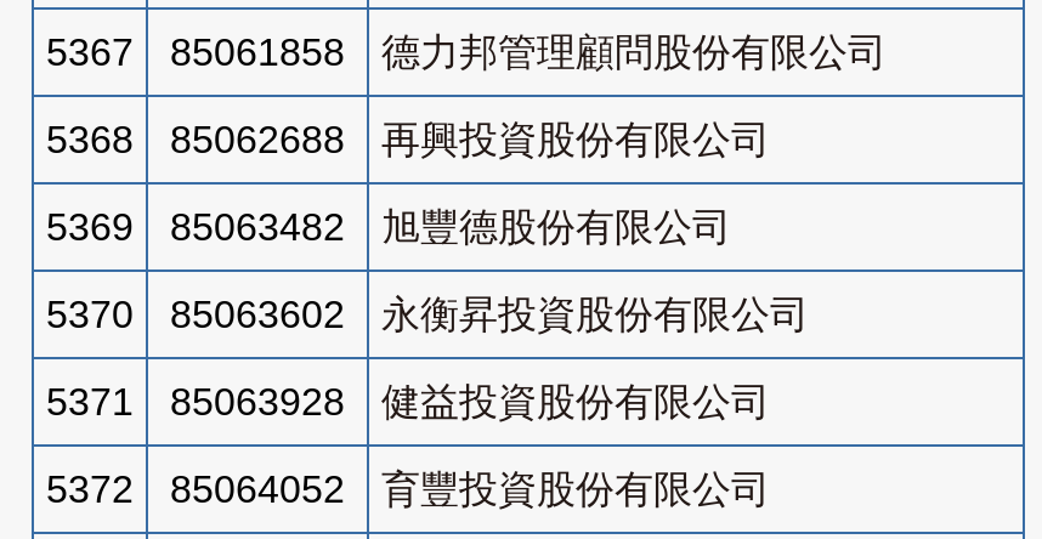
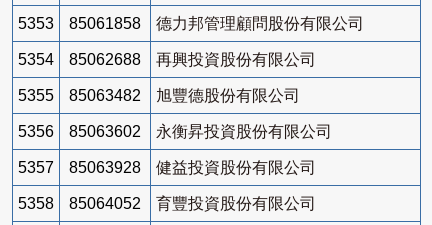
- 5367 85061858 德力邦管理顧問股份有限公司
+ 5353 85061858 德力邦管理顧問股份有限公司

- 5368 85062688 再興投資股份有限公司
+ 5354 85062688 再興投資股份有限公司

- 5369 85063482 旭豐德股份有限公司
+ 5355 85063482 旭豐德股份有限公司

- 5370 85063602 永衡昇投資股份有限公司
+ 5356 85063602 永衡昇投資股份有限公司

- 5371 85063928 健益投資股份有限公司
+ 5357 85063928 健益投資股份有限公司

- 5372 85064052 育豐投資股份有限公司
+ 5358 85064052 育豐投資股份有限公司
